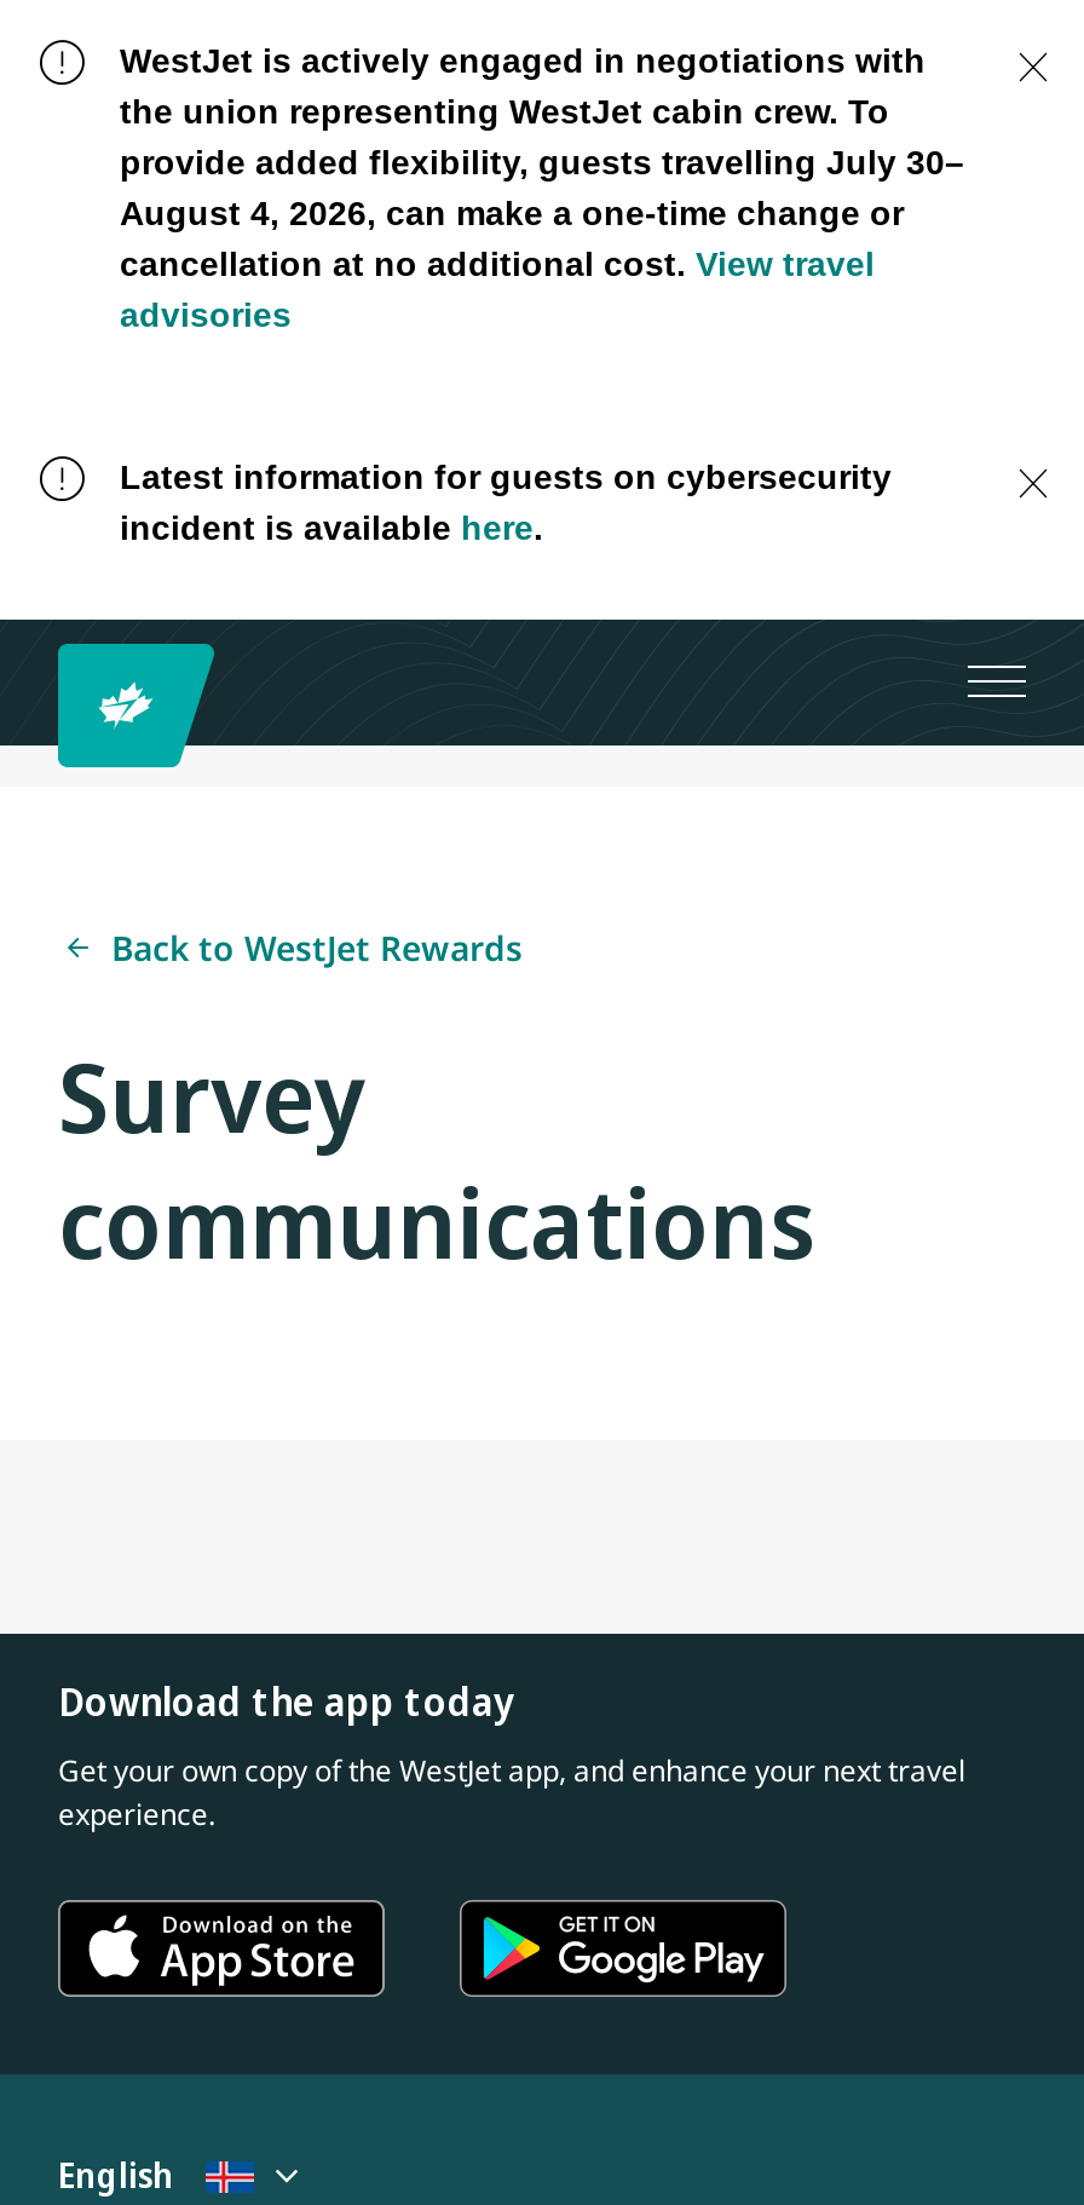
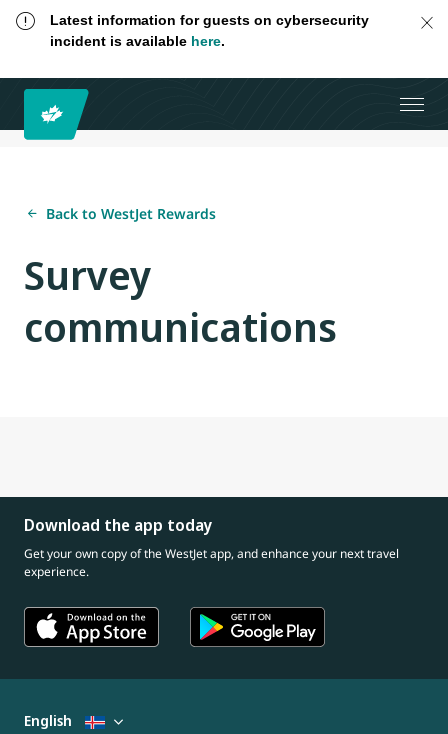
- WestJet is actively engaged in negotiations with
- the union representing WestJet cabin crew. To
- provide added flexibility, guests travelling July 30–
- August 4, 2026, can make a one-time change or
- cancellation at no additional cost. View travel
- advisories
